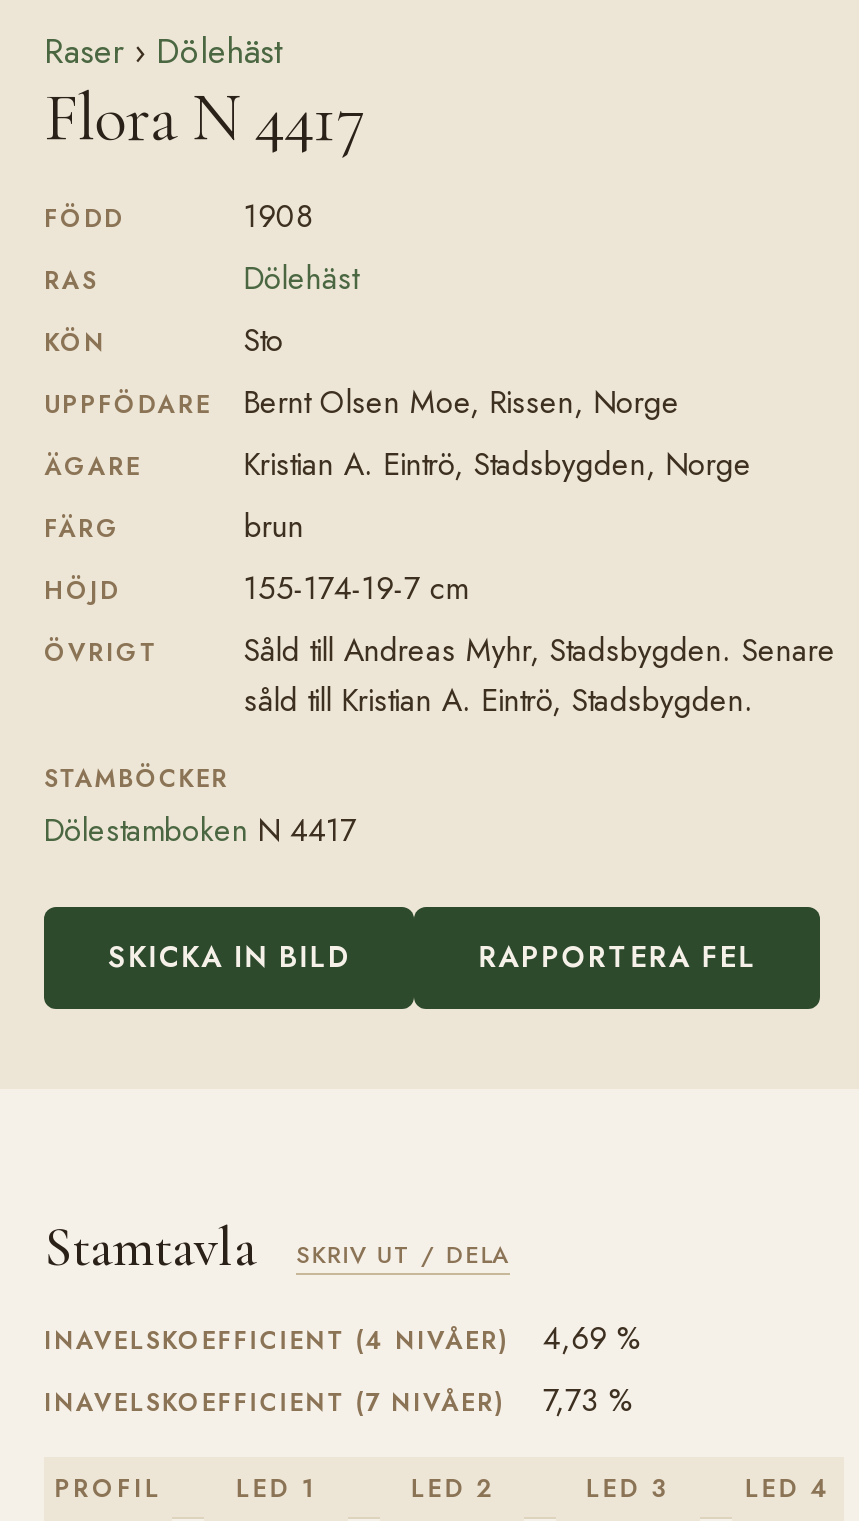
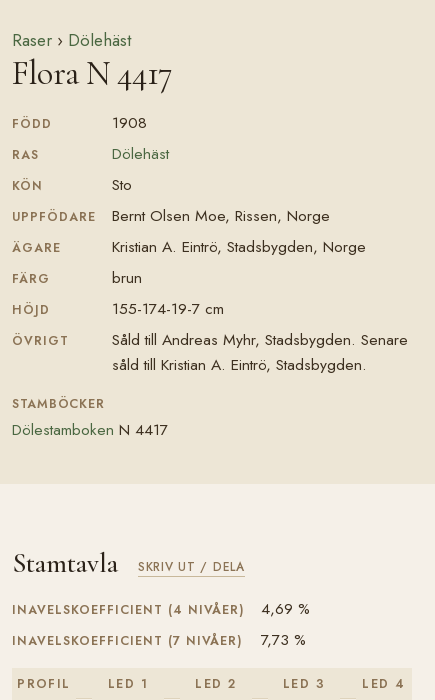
- SKICKA IN BILD
- RAPPORTERA FEL
